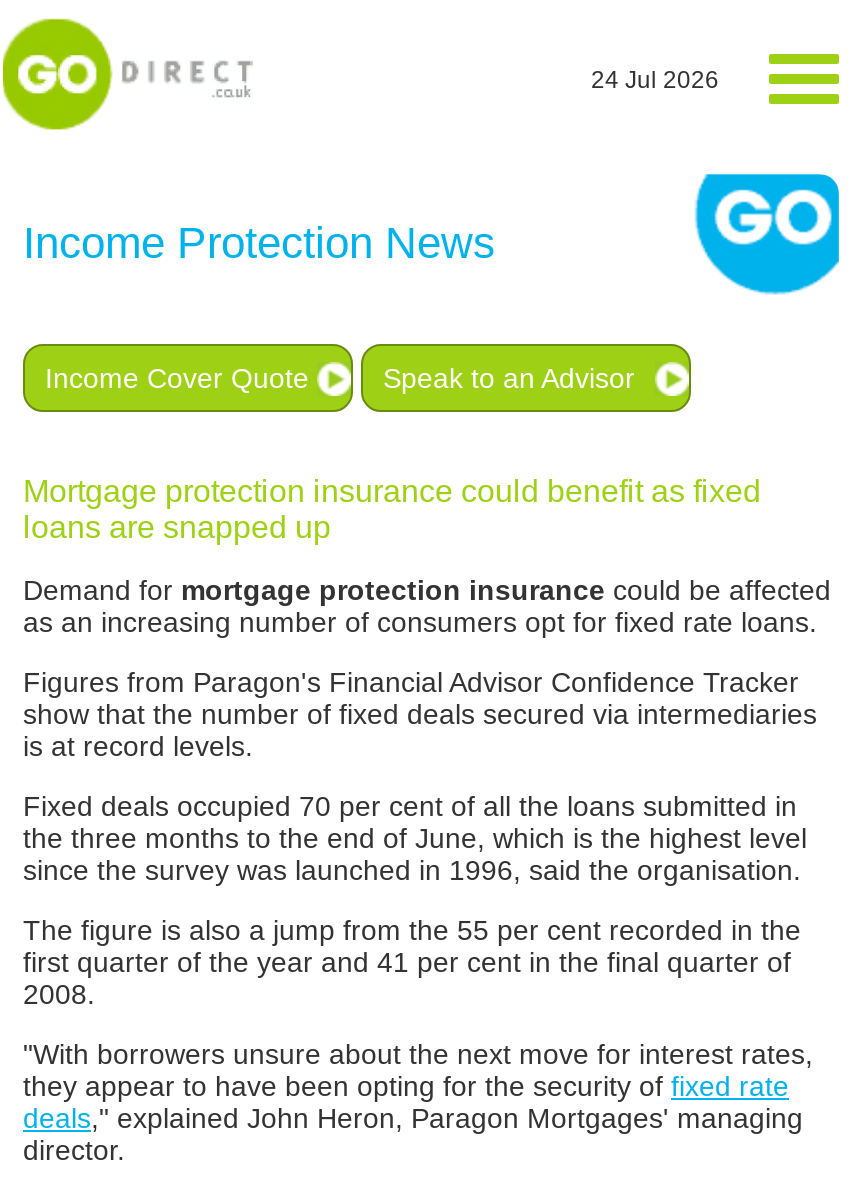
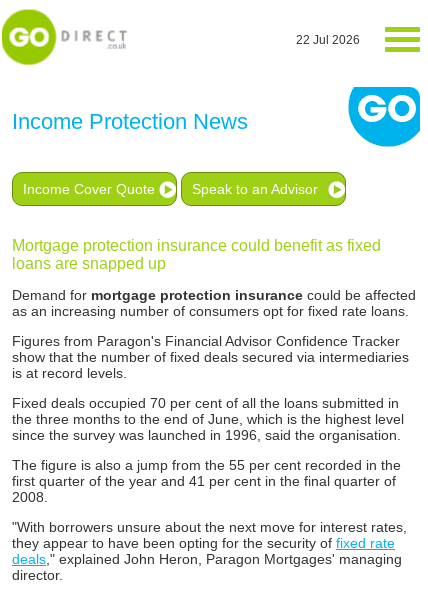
- 24 Jul 2026
+ 22 Jul 2026
